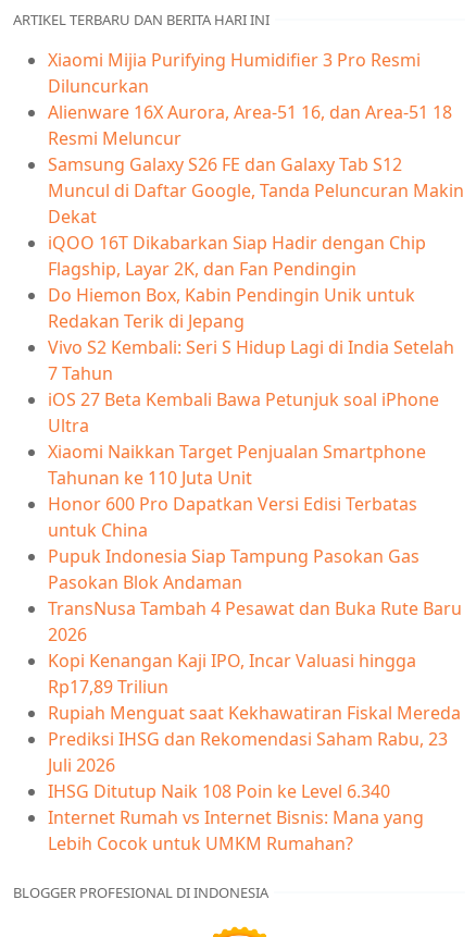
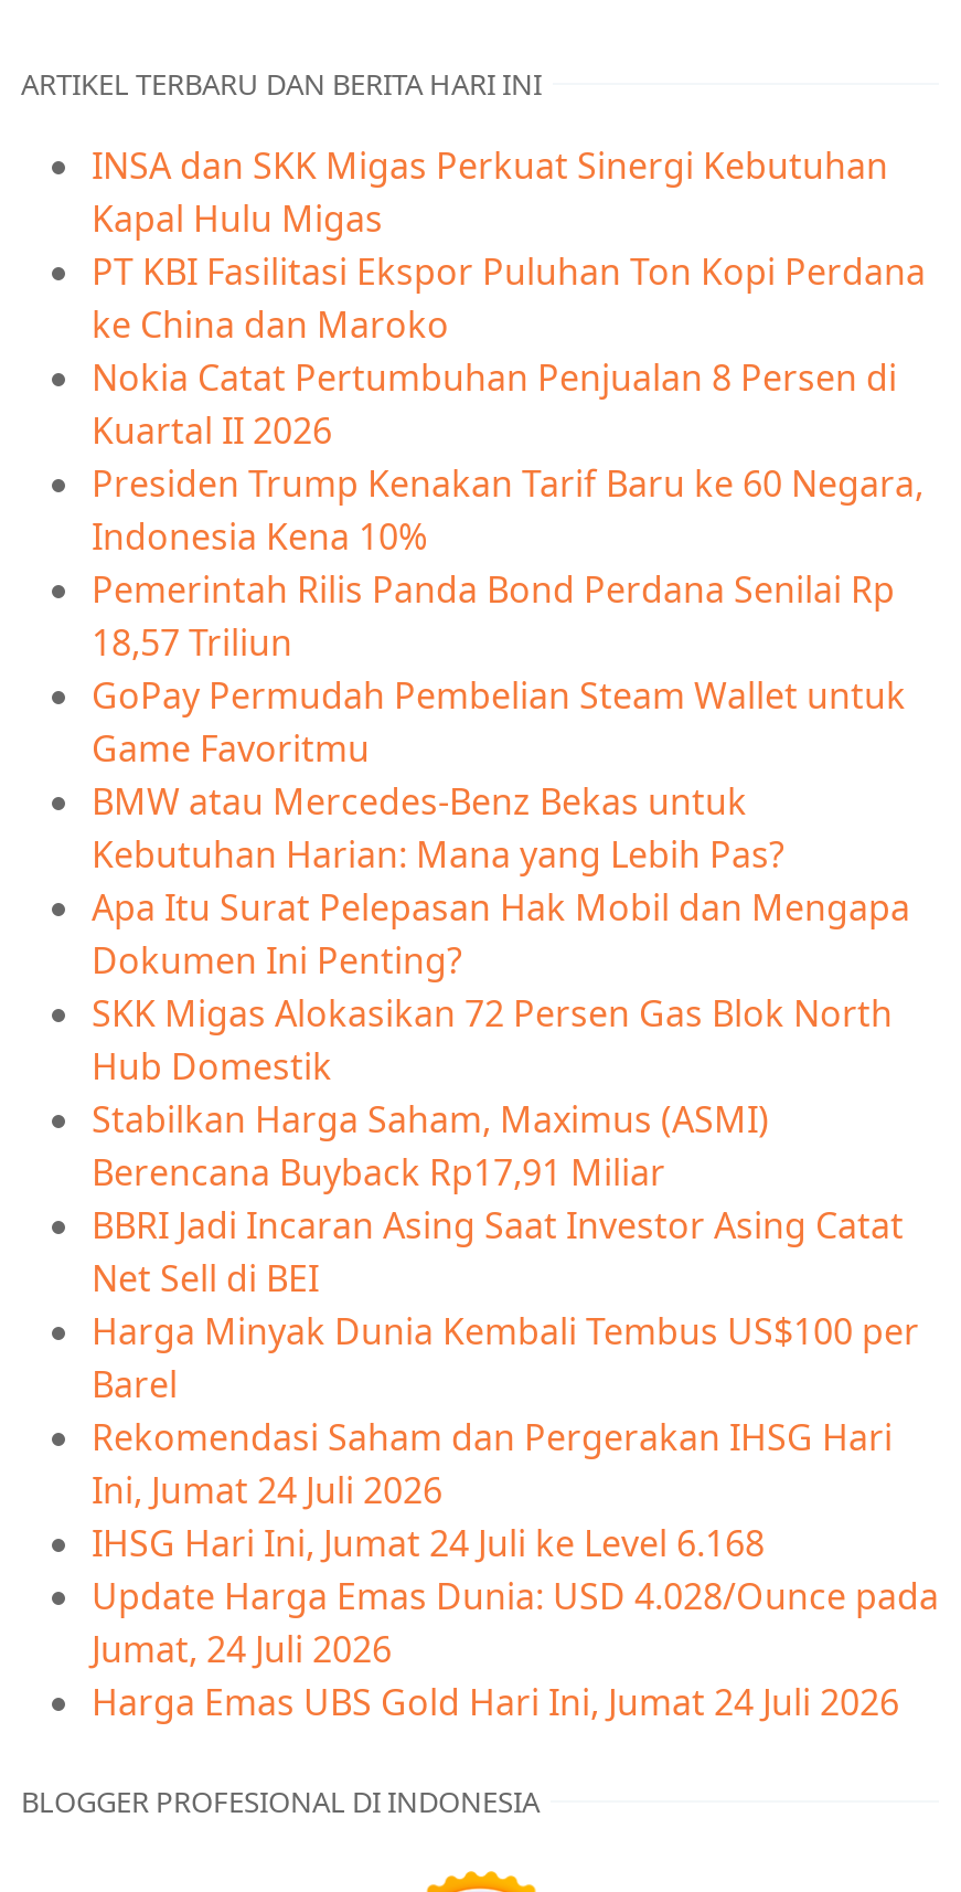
- Xiaomi Mijia Purifying Humidifier 3 Pro Resmi
- Diluncurkan
- Alienware 16X Aurora, Area-51 16, dan Area-51 18
- Resmi Meluncur
- Samsung Galaxy S26 FE dan Galaxy Tab S12
- Muncul di Daftar Google, Tanda Peluncuran Makin
- Dekat
- iQOO 16T Dikabarkan Siap Hadir dengan Chip
- Flagship, Layar 2K, dan Fan Pendingin
- Do Hiemon Box, Kabin Pendingin Unik untuk
- Redakan Terik di Jepang
- Vivo S2 Kembali: Seri S Hidup Lagi di India Setelah
- 7 Tahun
- iOS 27 Beta Kembali Bawa Petunjuk soal iPhone
- Ultra
- Xiaomi Naikkan Target Penjualan Smartphone
- Tahunan ke 110 Juta Unit
- Honor 600 Pro Dapatkan Versi Edisi Terbatas
- untuk China
- Pupuk Indonesia Siap Tampung Pasokan Gas
- Pasokan Blok Andaman
- TransNusa Tambah 4 Pesawat dan Buka Rute Baru
- 2026
- Kopi Kenangan Kaji IPO, Incar Valuasi hingga
- Rp17,89 Triliun
- Rupiah Menguat saat Kekhawatiran Fiskal Mereda
- Prediksi IHSG dan Rekomendasi Saham Rabu, 23
- Juli 2026
- IHSG Ditutup Naik 108 Poin ke Level 6.340
- Internet Rumah vs Internet Bisnis: Mana yang
- Lebih Cocok untuk UMKM Rumahan?
+ INSA dan SKK Migas Perkuat Sinergi Kebutuhan
+ Kapal Hulu Migas
+ PT KBI Fasilitasi Ekspor Puluhan Ton Kopi Perdana
+ ke China dan Maroko
+ Nokia Catat Pertumbuhan Penjualan 8 Persen di
+ Kuartal II 2026
+ Presiden Trump Kenakan Tarif Baru ke 60 Negara,
+ Indonesia Kena 10%
+ Pemerintah Rilis Panda Bond Perdana Senilai Rp
+ 18,57 Triliun
+ GoPay Permudah Pembelian Steam Wallet untuk
+ Game Favoritmu
+ BMW atau Mercedes-Benz Bekas untuk
+ Kebutuhan Harian: Mana yang Lebih Pas?
+ Apa Itu Surat Pelepasan Hak Mobil dan Mengapa
+ Dokumen Ini Penting?
+ SKK Migas Alokasikan 72 Persen Gas Blok North
+ Hub Domestik
+ Stabilkan Harga Saham, Maximus (ASMI)
+ Berencana Buyback Rp17,91 Miliar
+ BBRI Jadi Incaran Asing Saat Investor Asing Catat
+ Net Sell di BEI
+ Harga Minyak Dunia Kembali Tembus US$100 per
+ Barel
+ Rekomendasi Saham dan Pergerakan IHSG Hari
+ Ini, Jumat 24 Juli 2026
+ IHSG Hari Ini, Jumat 24 Juli ke Level 6.168
+ Update Harga Emas Dunia: USD 4.028/Ounce pada
+ Jumat, 24 Juli 2026
+ Harga Emas UBS Gold Hari Ini, Jumat 24 Juli 2026
